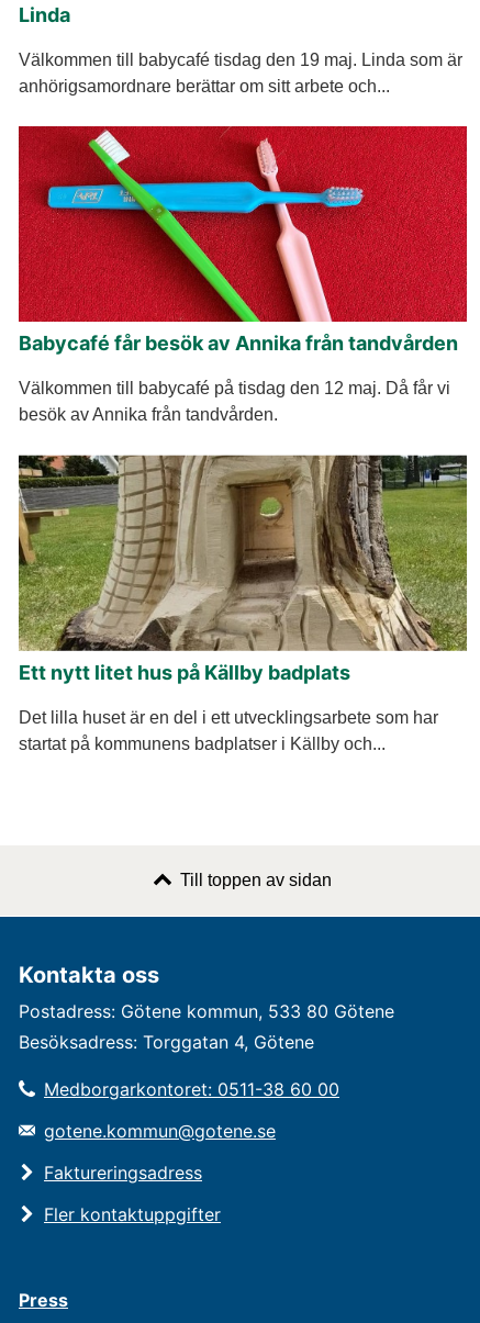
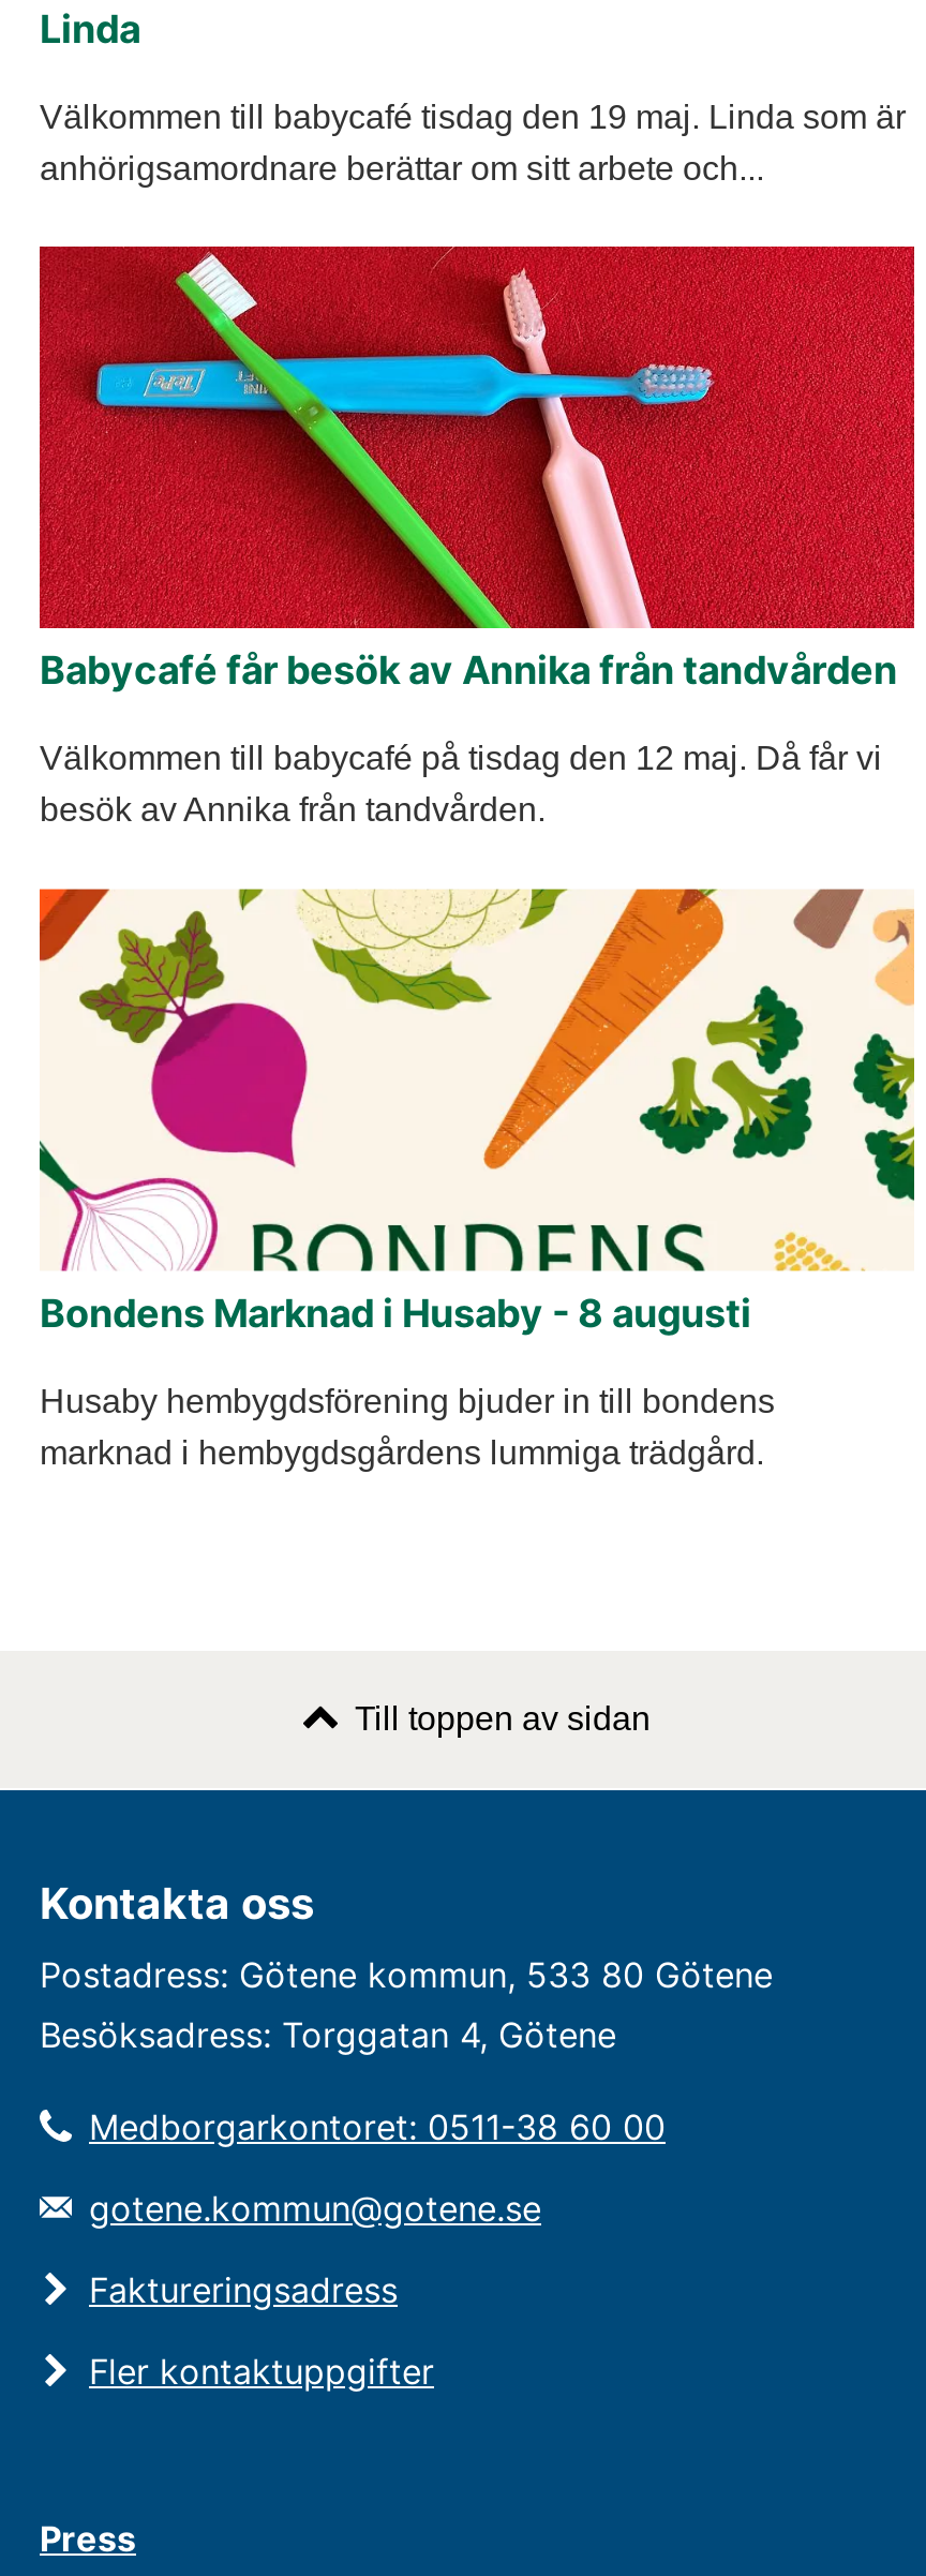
- [image]
- Ett nytt litet hus på Källby badplats
+ [image]
+ Bondens Marknad i Husaby - 8 augusti

- Det lilla huset är en del i ett utvecklingsarbete som har
- startat på kommunens badplatser i Källby och...
+ Husaby hembygdsförening bjuder in till bondens
+ marknad i hembygdsgårdens lummiga trädgård.
